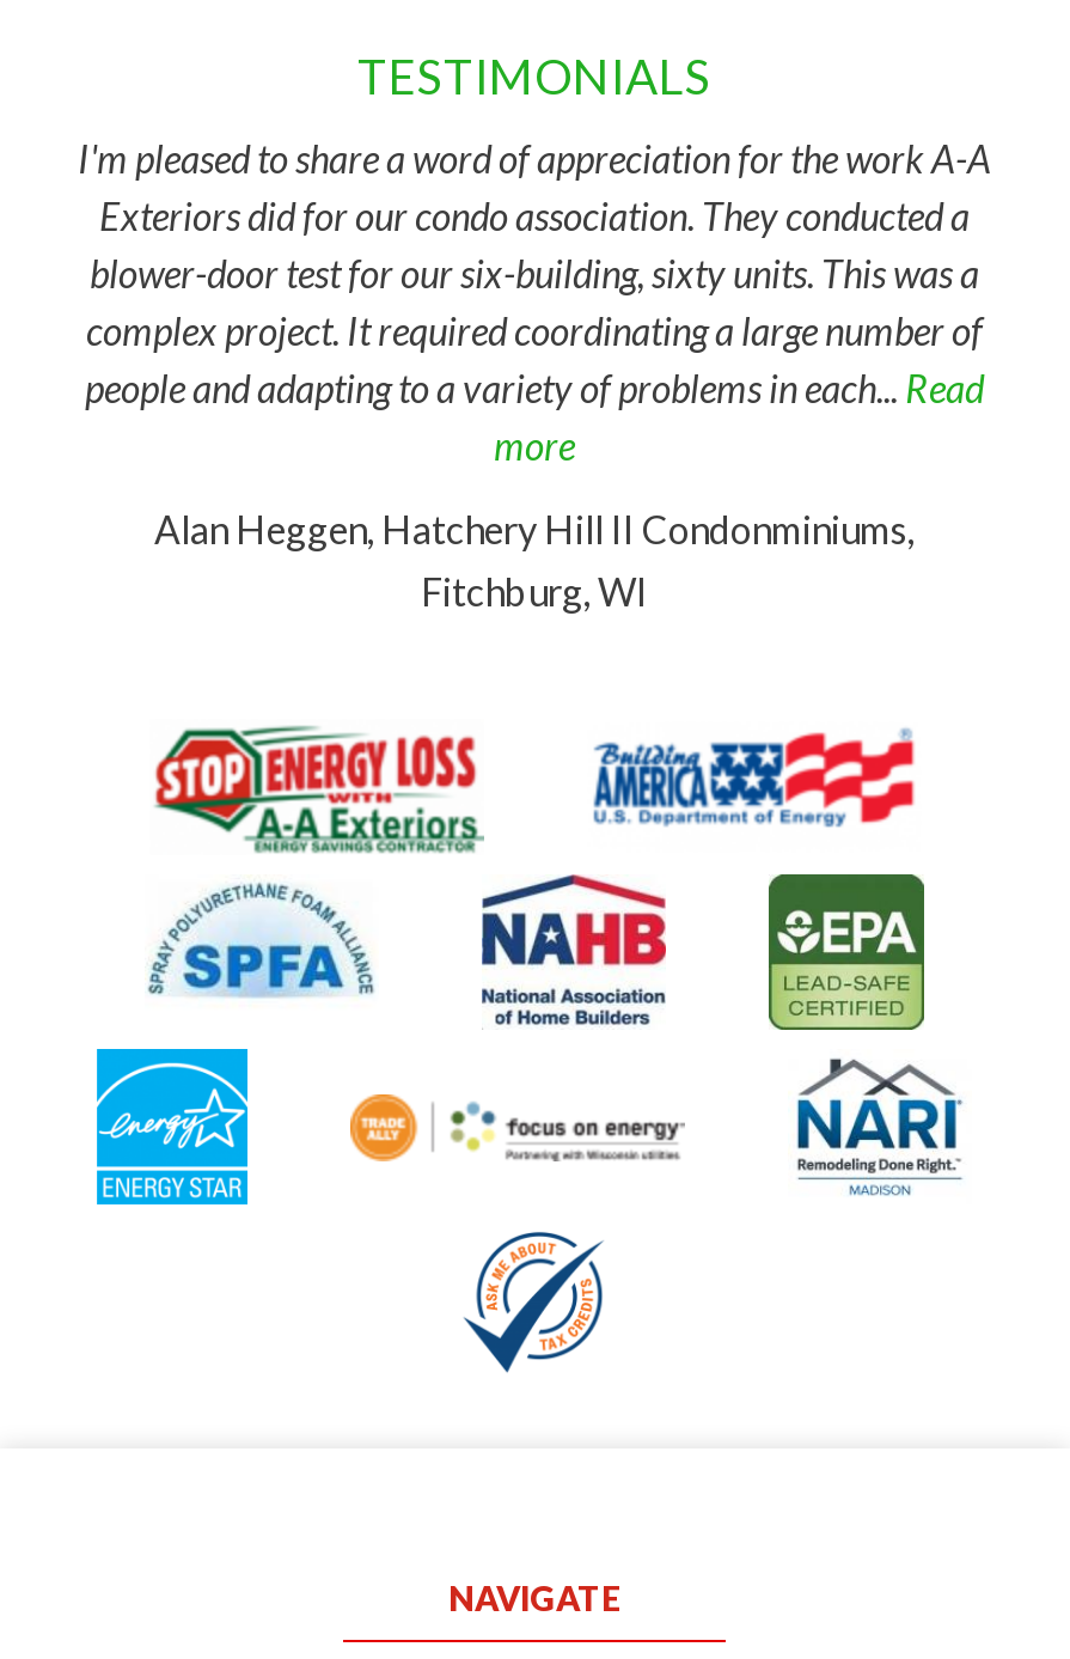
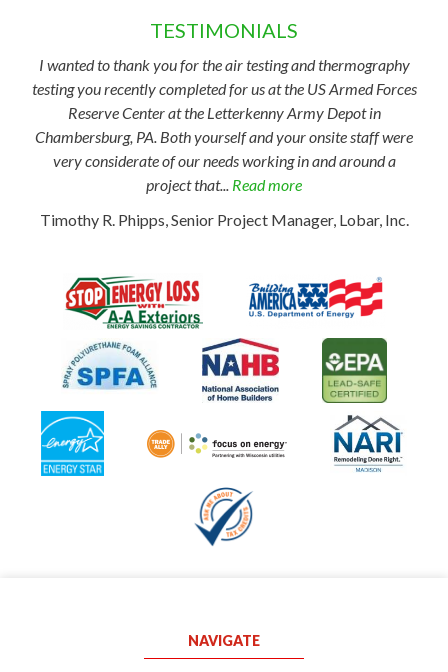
- I'm pleased to share a word of appreciation for the work A-A
- Exteriors did for our condo association. They conducted a
- blower-door test for our six-building, sixty units. This was a
- complex project. It required coordinating a large number of
- people and adapting to a variety of problems in each... Read
- more
+ I wanted to thank you for the air testing and thermography
+ testing you recently completed for us at the US Armed Forces
+ Reserve Center at the Letterkenny Army Depot in
+ Chambersburg, PA. Both yourself and your onsite staff were
+ very considerate of our needs working in and around a
+ project that... Read more

- Alan Heggen, Hatchery Hill II Condonminiums,
- Fitchburg, WI
+ Timothy R. Phipps, Senior Project Manager, Lobar, Inc.
